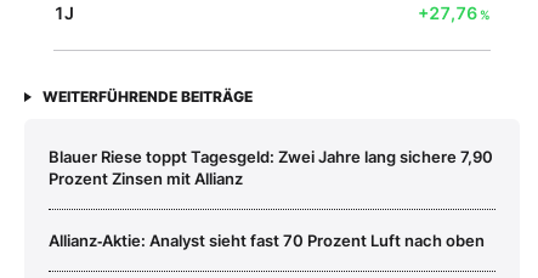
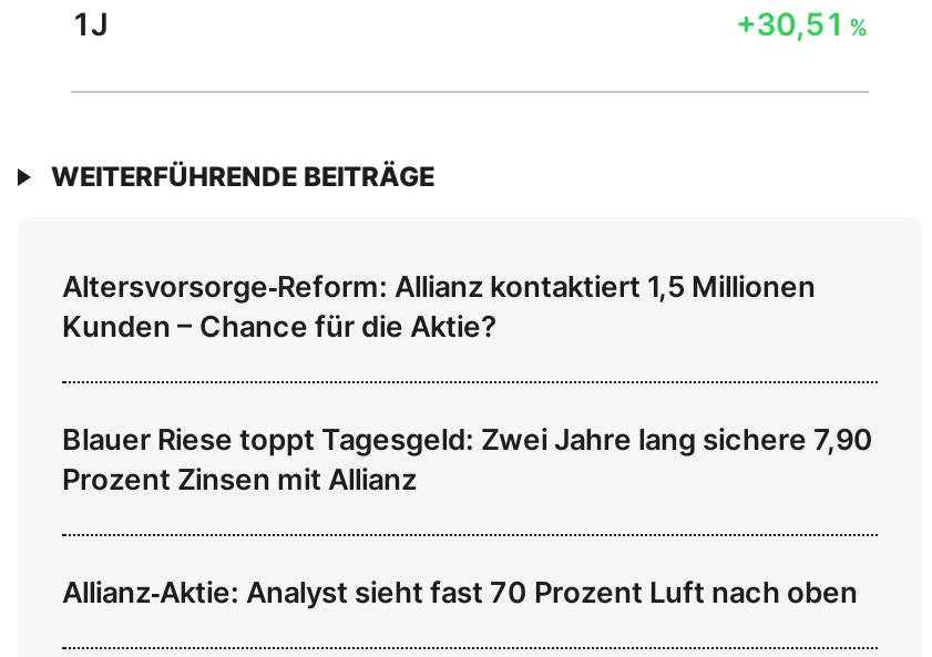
- +27,76%
+ +30,51%

+ Altersvorsorge‑Reform: Allianz kontaktiert 1,5 Millionen
+ Kunden – Chance für die Aktie?
